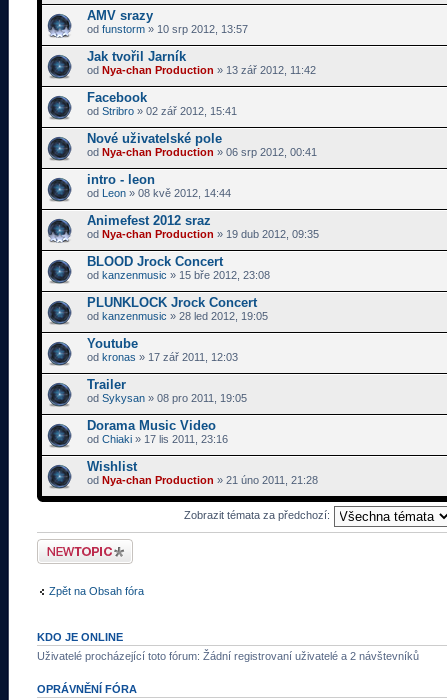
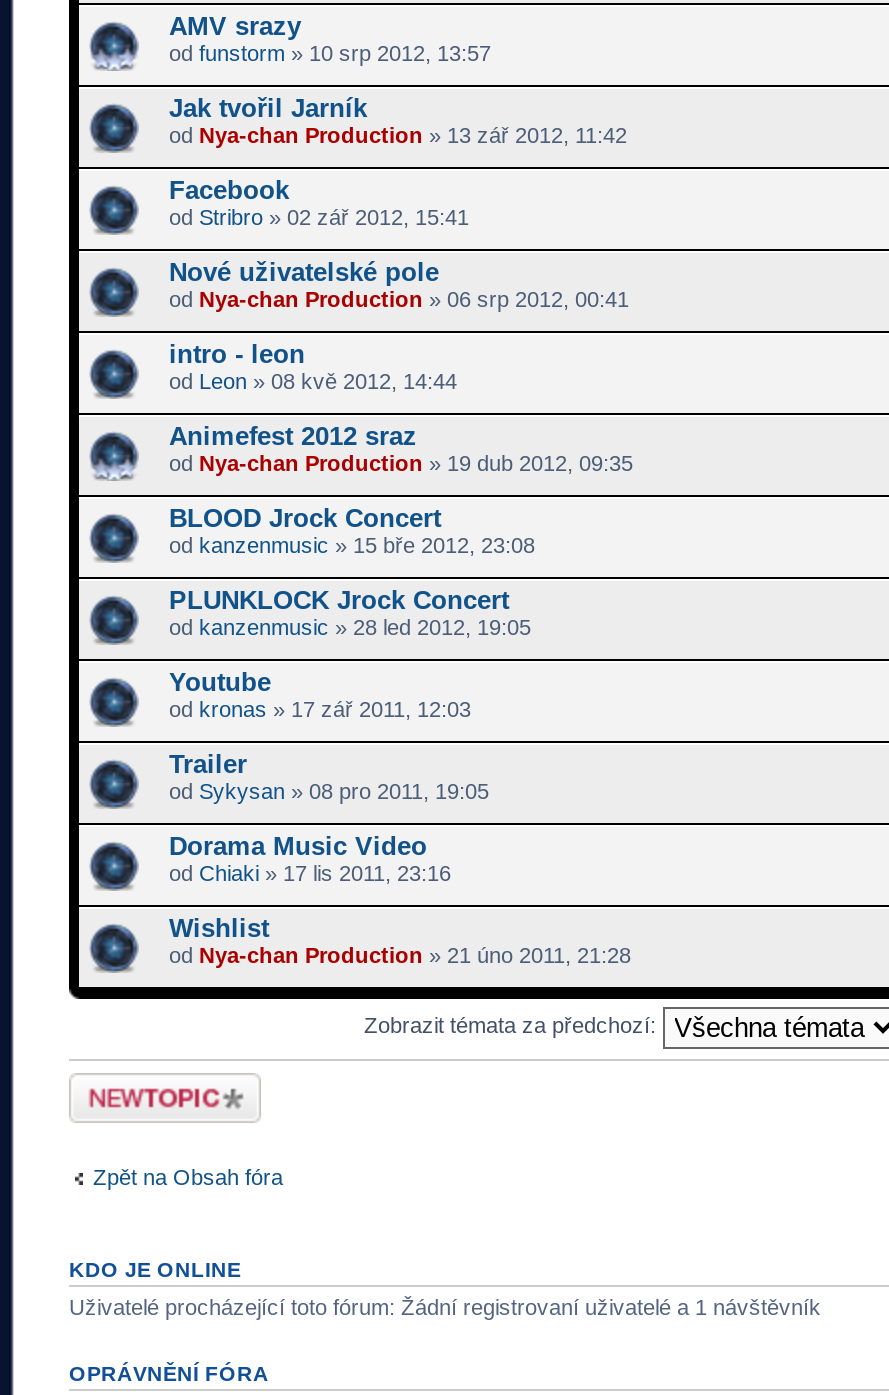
- Uživatelé procházející toto fórum: Žádní registrovaní uživatelé a 2 návštevníků
+ Uživatelé procházející toto fórum: Žádní registrovaní uživatelé a 1 návštěvník
